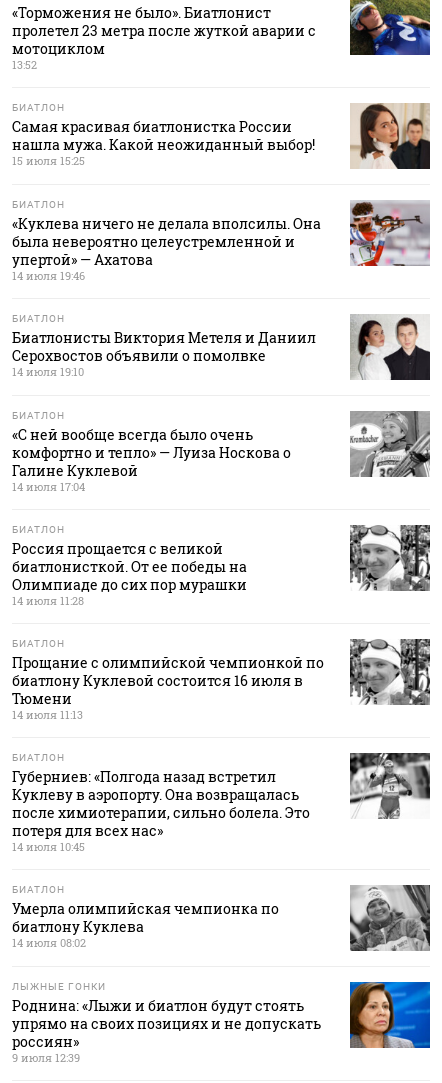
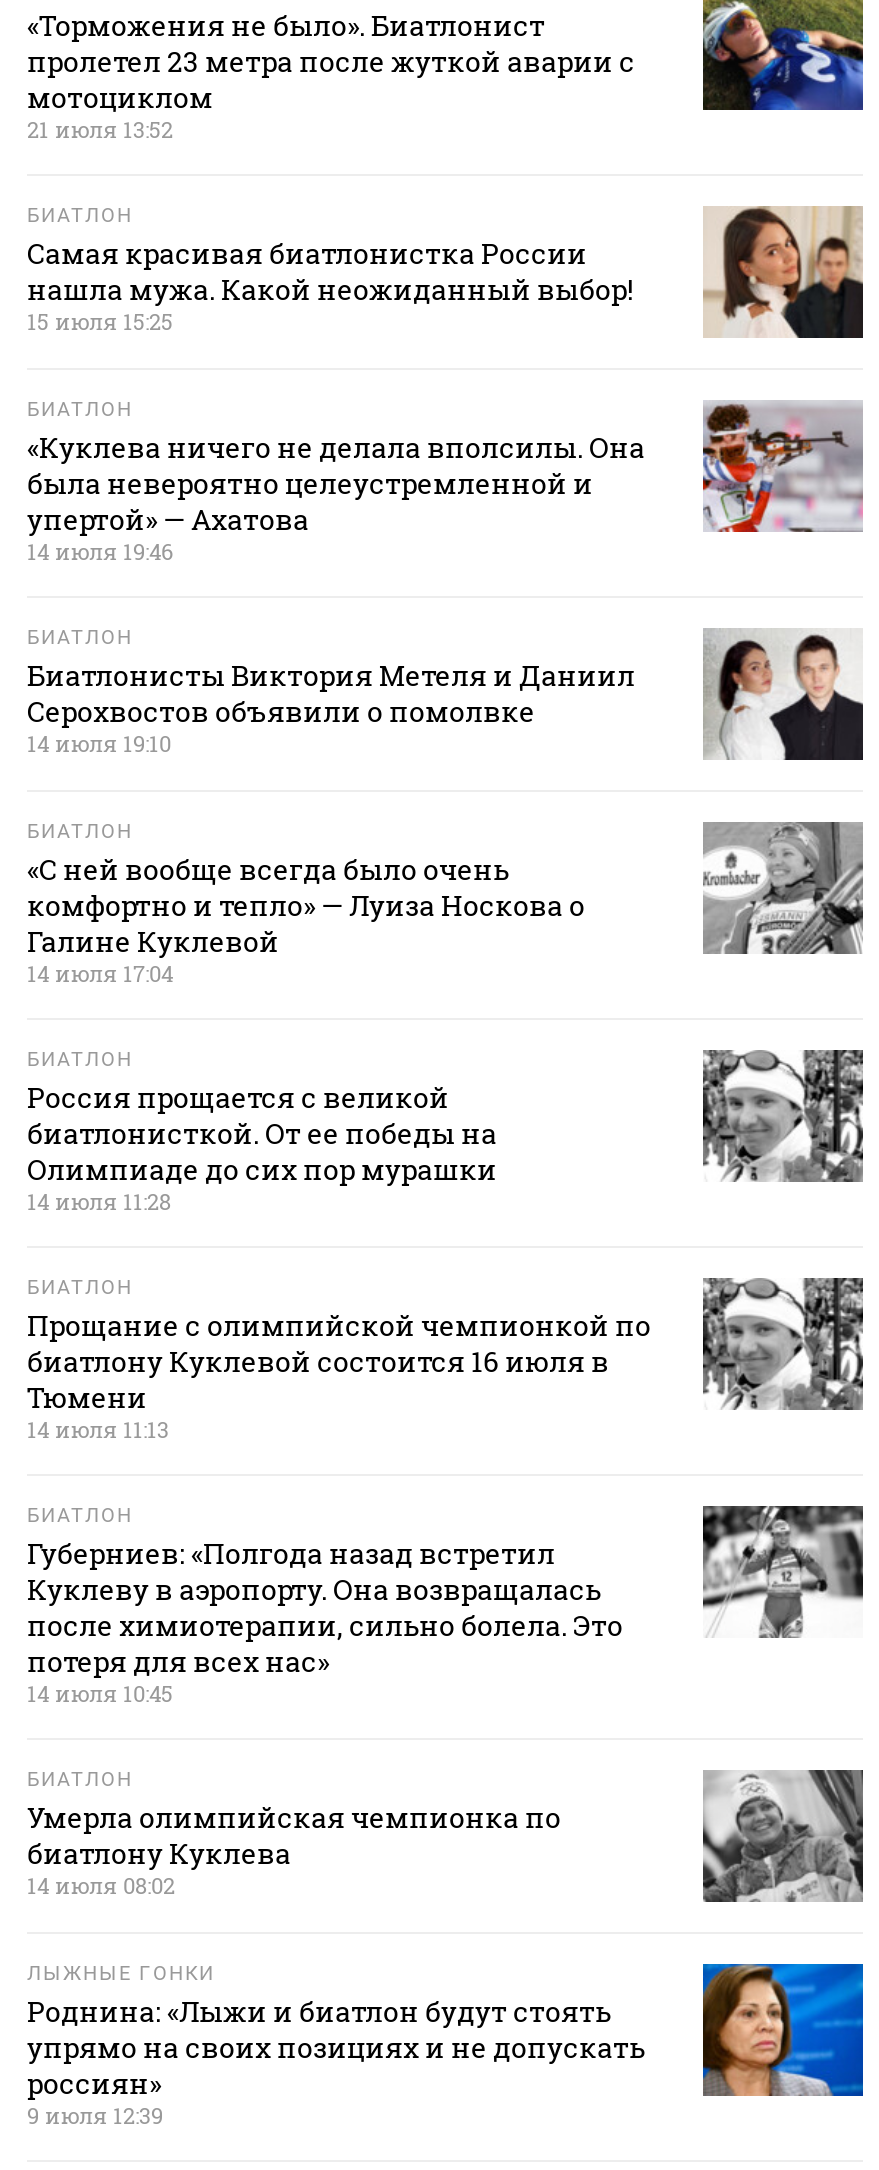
- 13:52
+ 21 июля 13:52
